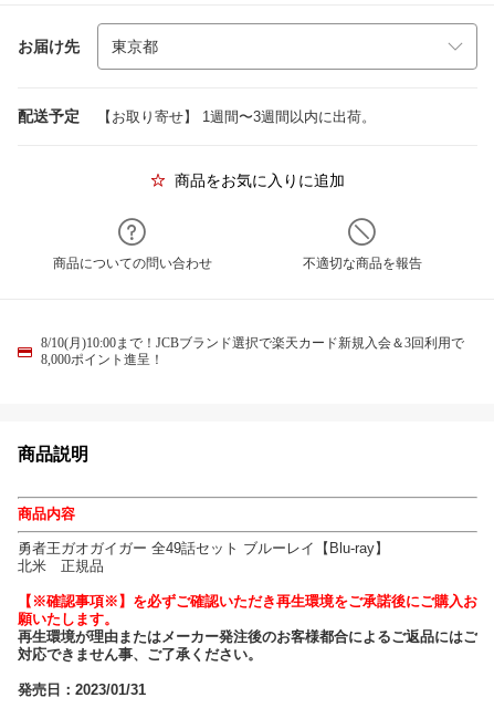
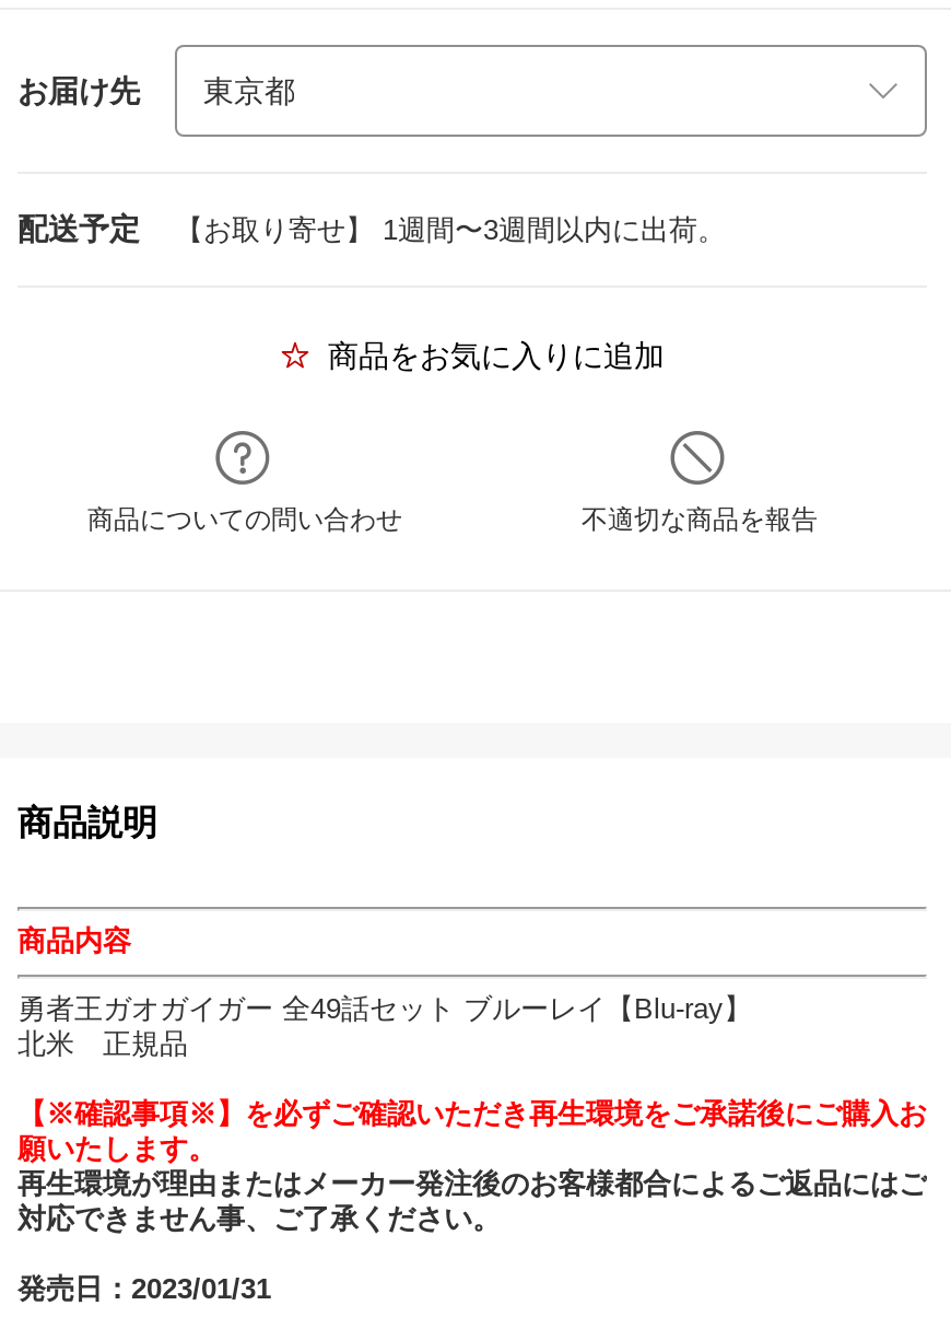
- 8/10(月)10:00まで！JCBブランド選択で楽天カード新規入会＆3回利用で
- 8,000ポイント進呈！
